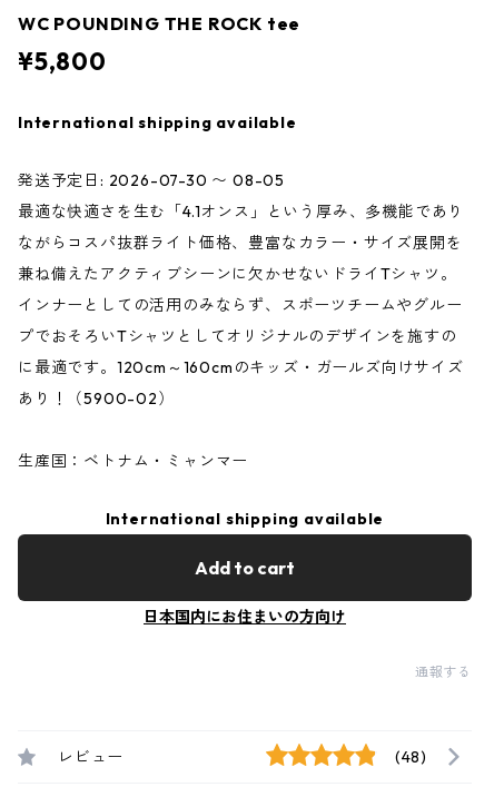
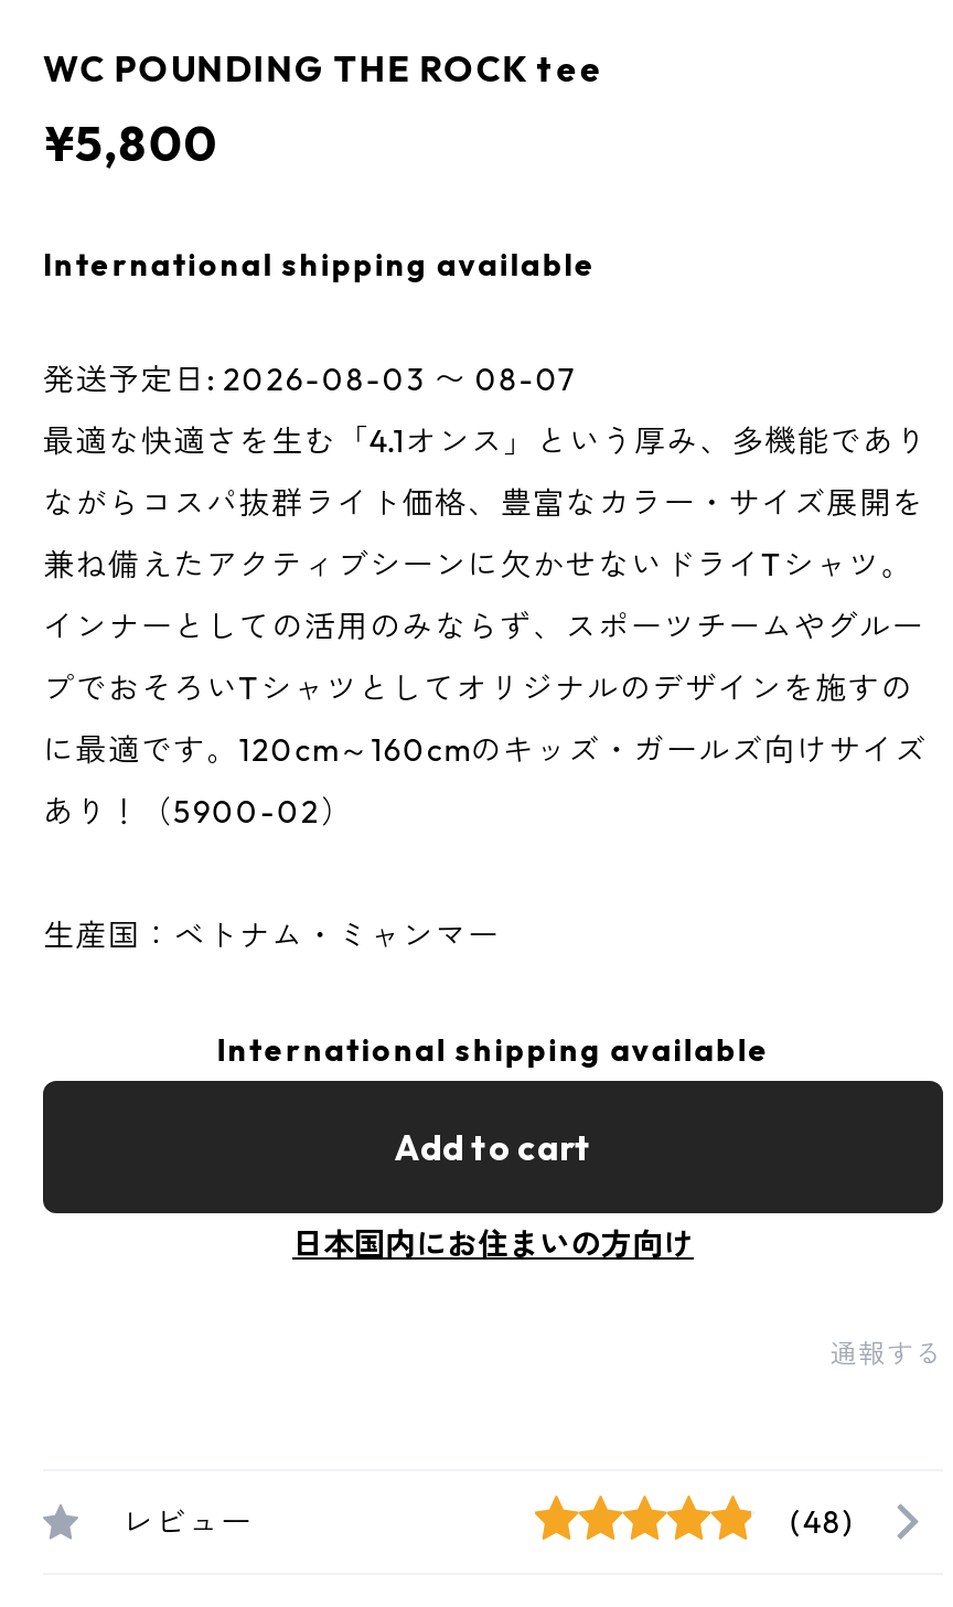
- 発送予定日: 2026-07-30 〜 08-05
+ 発送予定日: 2026-08-03 〜 08-07
